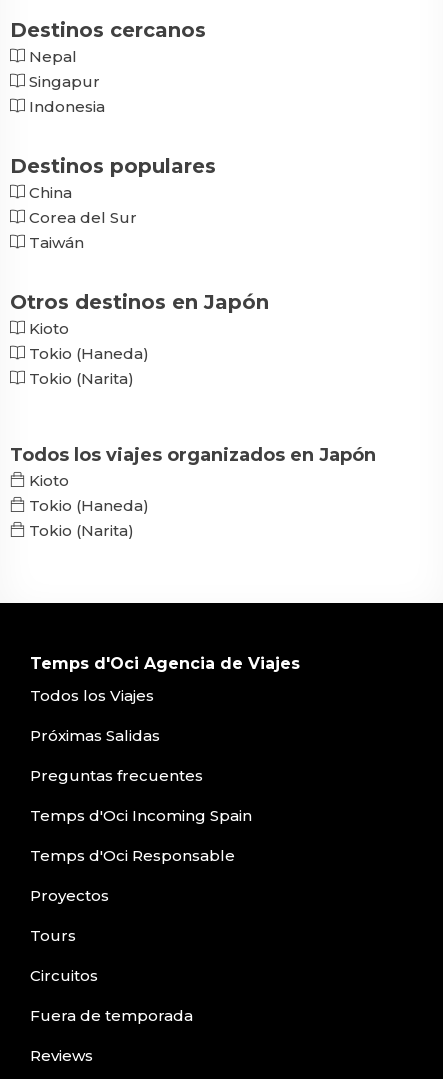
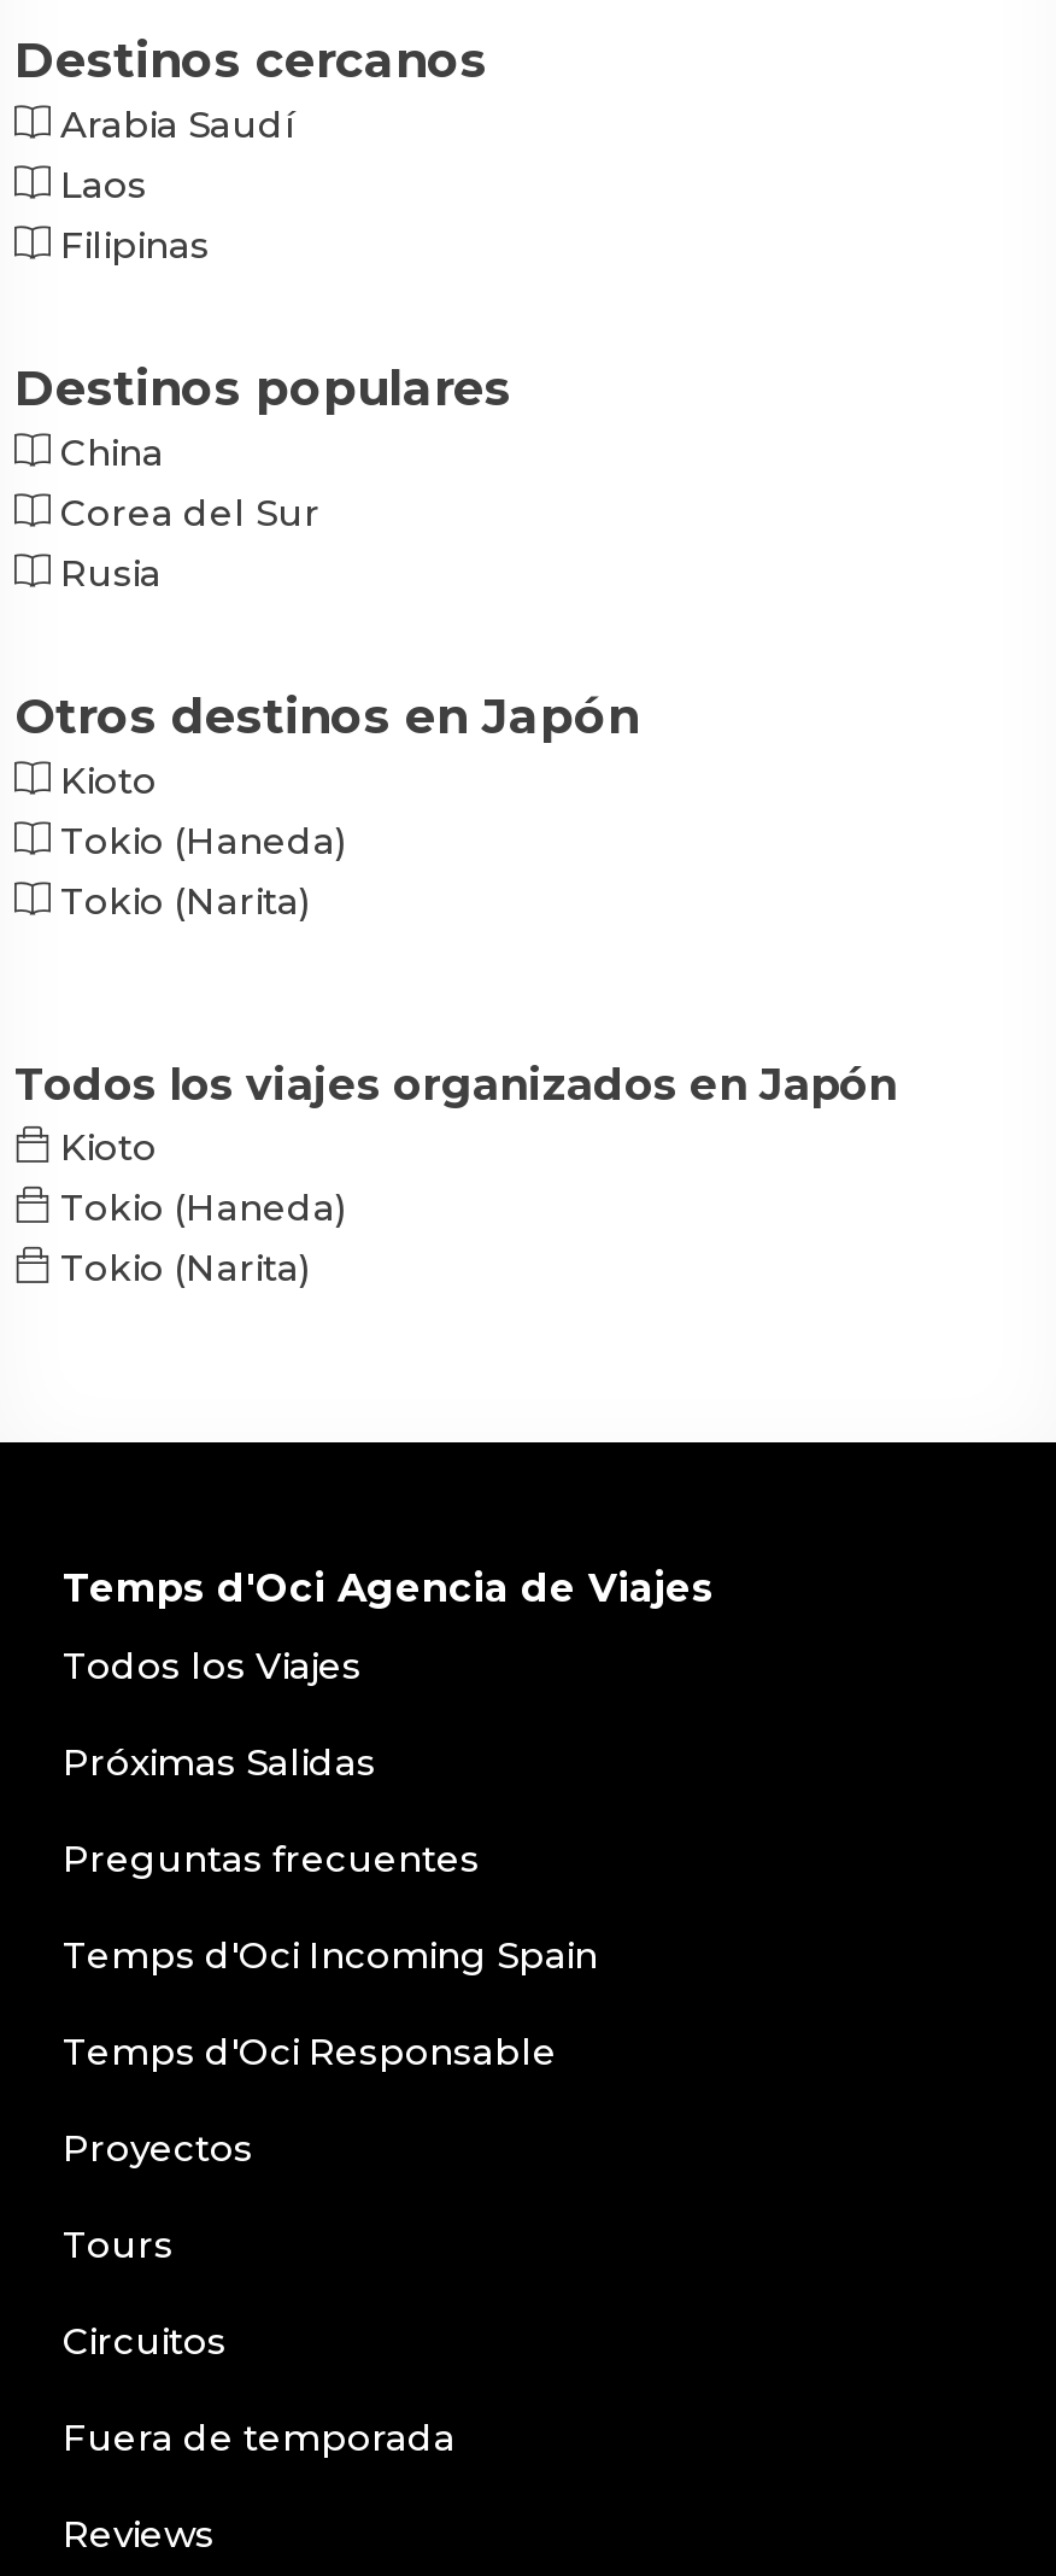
- Nepal
- Singapur
- Indonesia
+ Arabia Saudí
+ Laos
+ Filipinas

- Taiwán
+ Rusia
